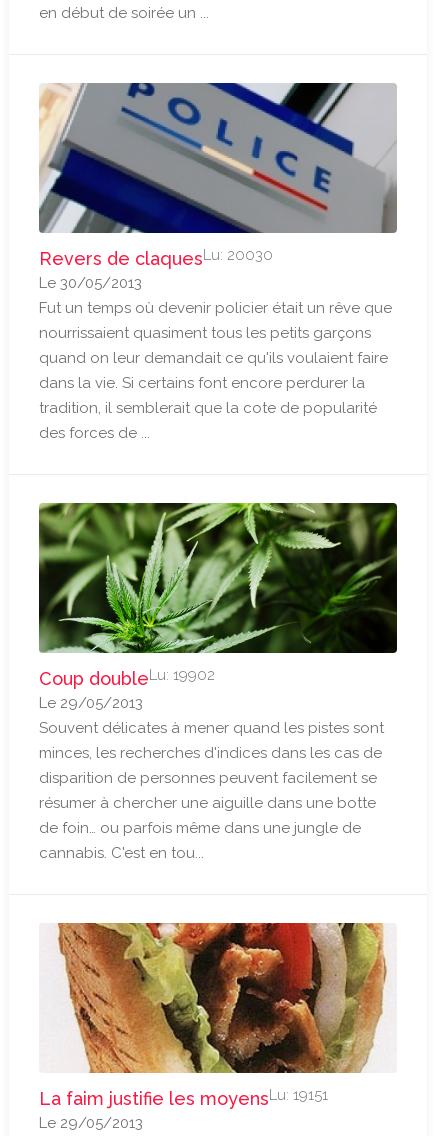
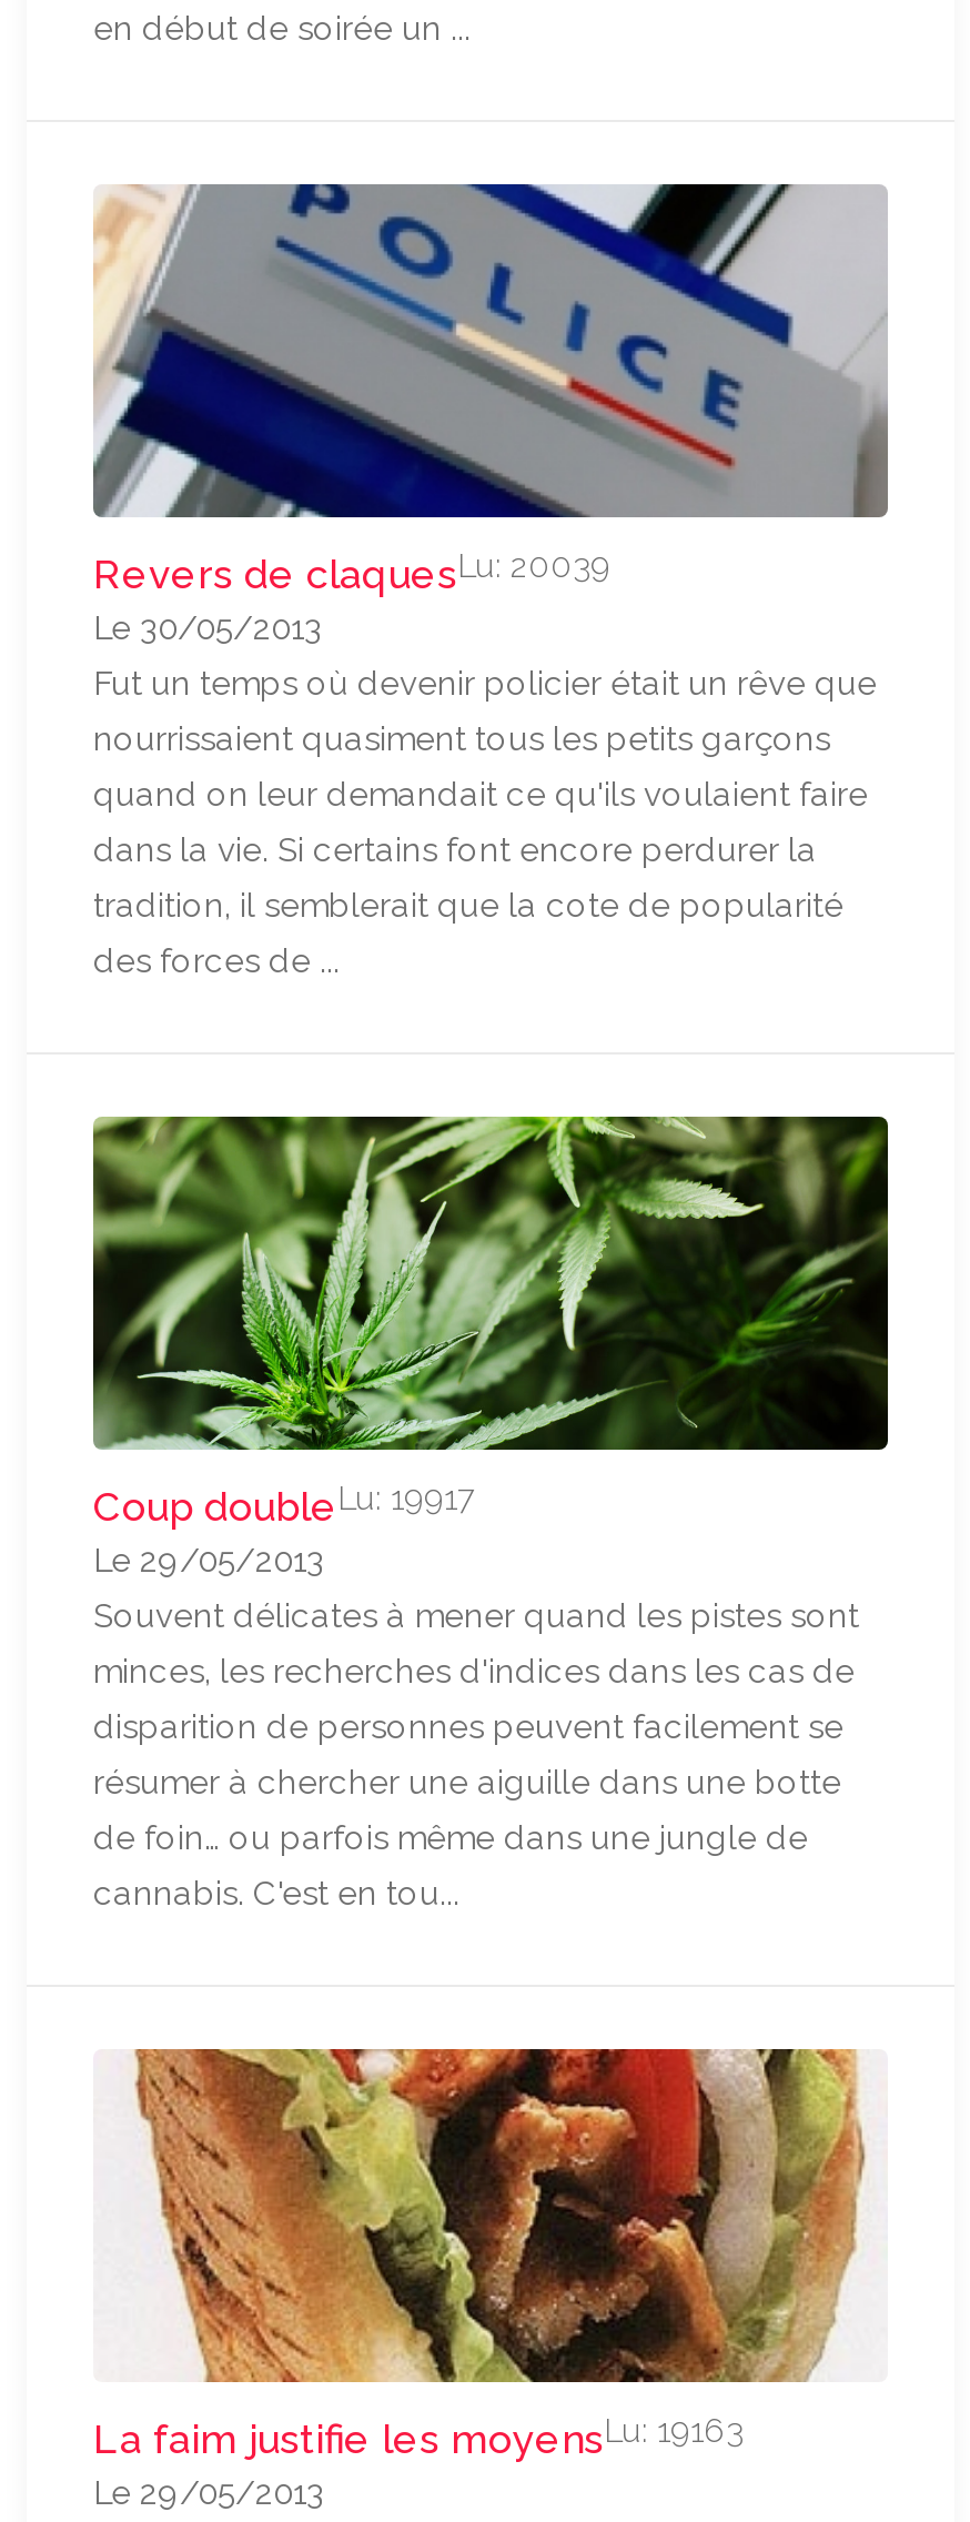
- Revers de claquesLu: 20030
+ Revers de claquesLu: 20039

- Coup doubleLu: 19902
+ Coup doubleLu: 19917

- La faim justifie les moyensLu: 19151
+ La faim justifie les moyensLu: 19163
